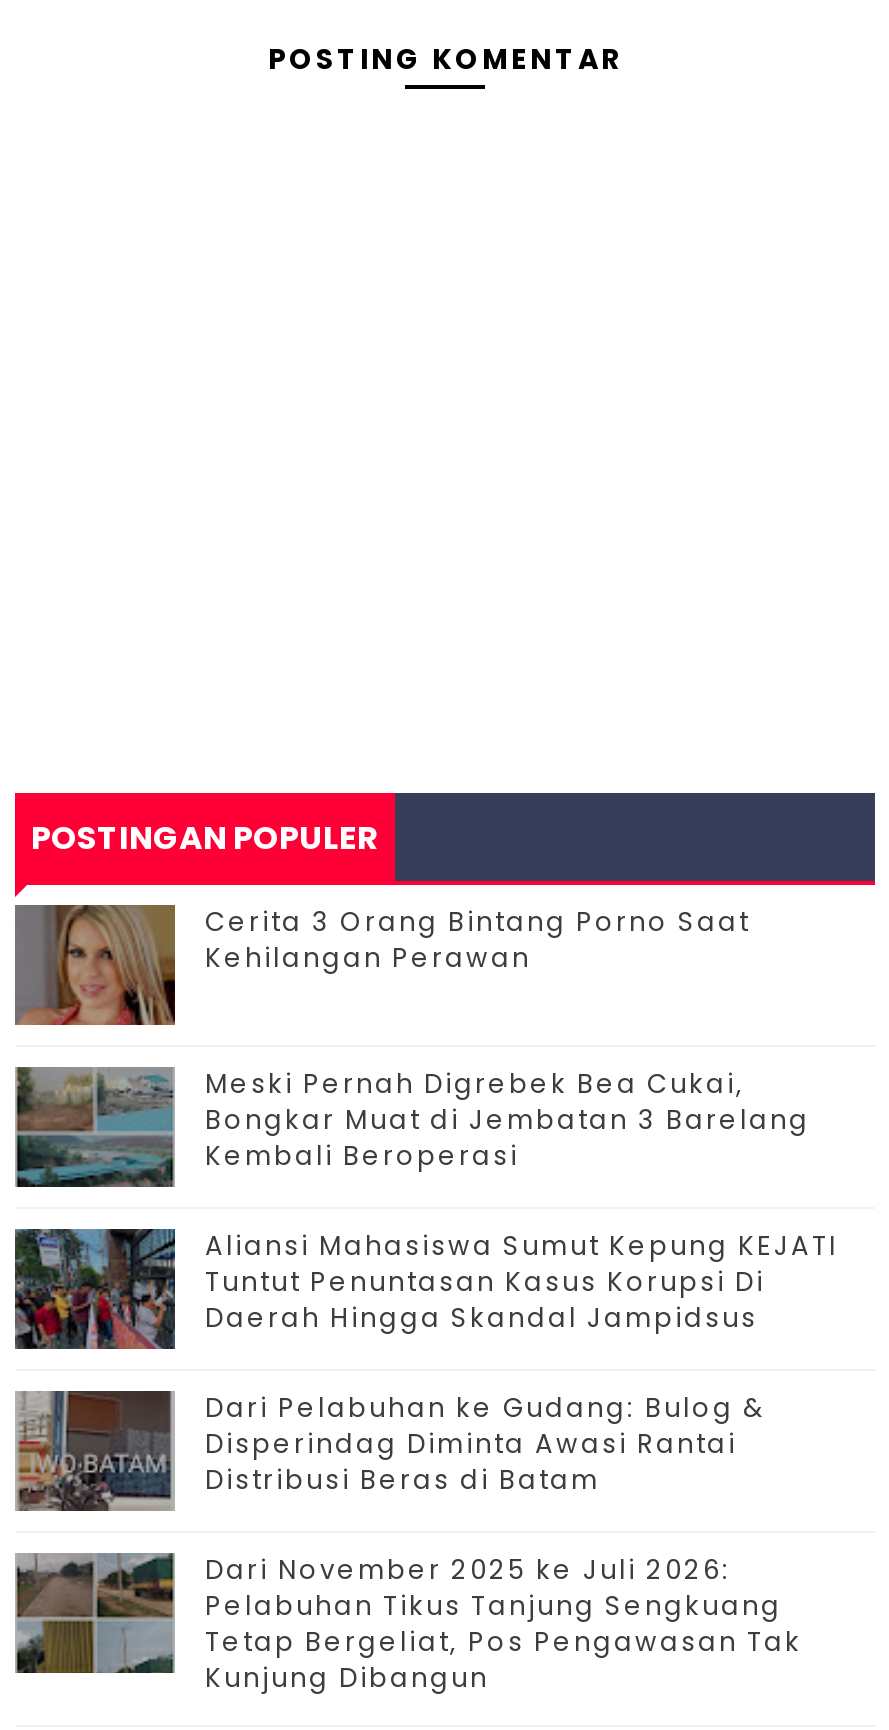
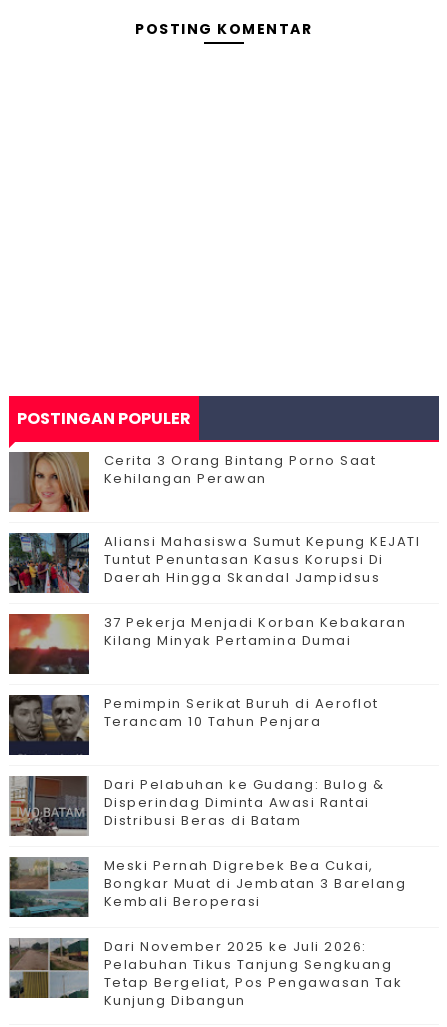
moved down: [image] | Meski Pernah Digrebek Bea Cukai, | Bongkar Muat di Jembatan 3 Barelang | Kembali Beroperasi

moved up: [image] | Aliansi Mahasiswa Sumut Kepung KEJATI | Tuntut Penuntasan Kasus Korupsi Di | Daerah Hingga Skandal Jampidsus

+ [image]
+ 37 Pekerja Menjadi Korban Kebakaran
+ Kilang Minyak Pertamina Dumai
+ Pemimpin Serikat Buruh di Aeroflot
+ Terancam 10 Tahun Penjara

+ [image]
